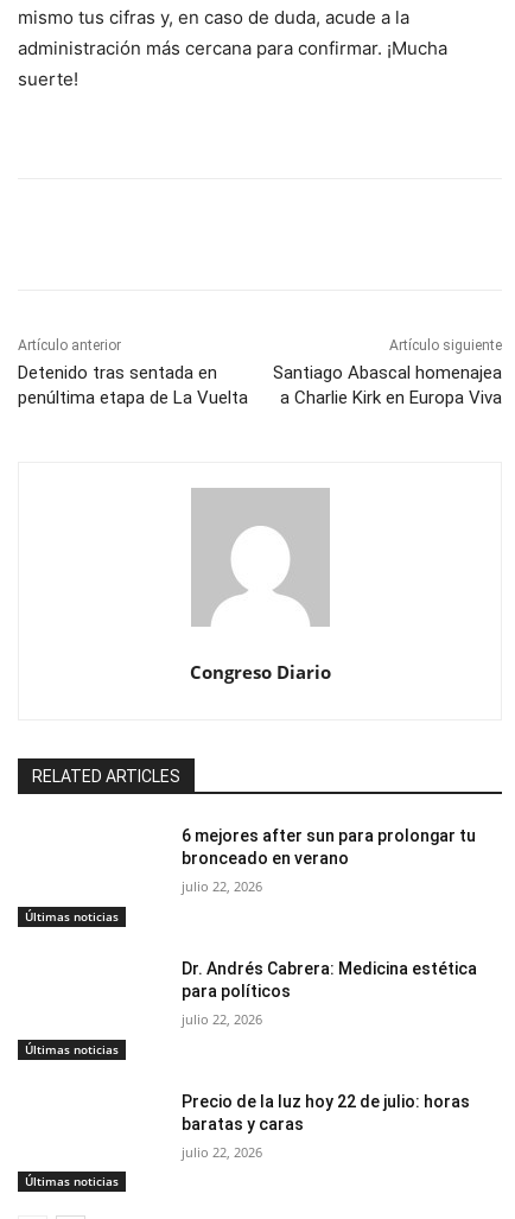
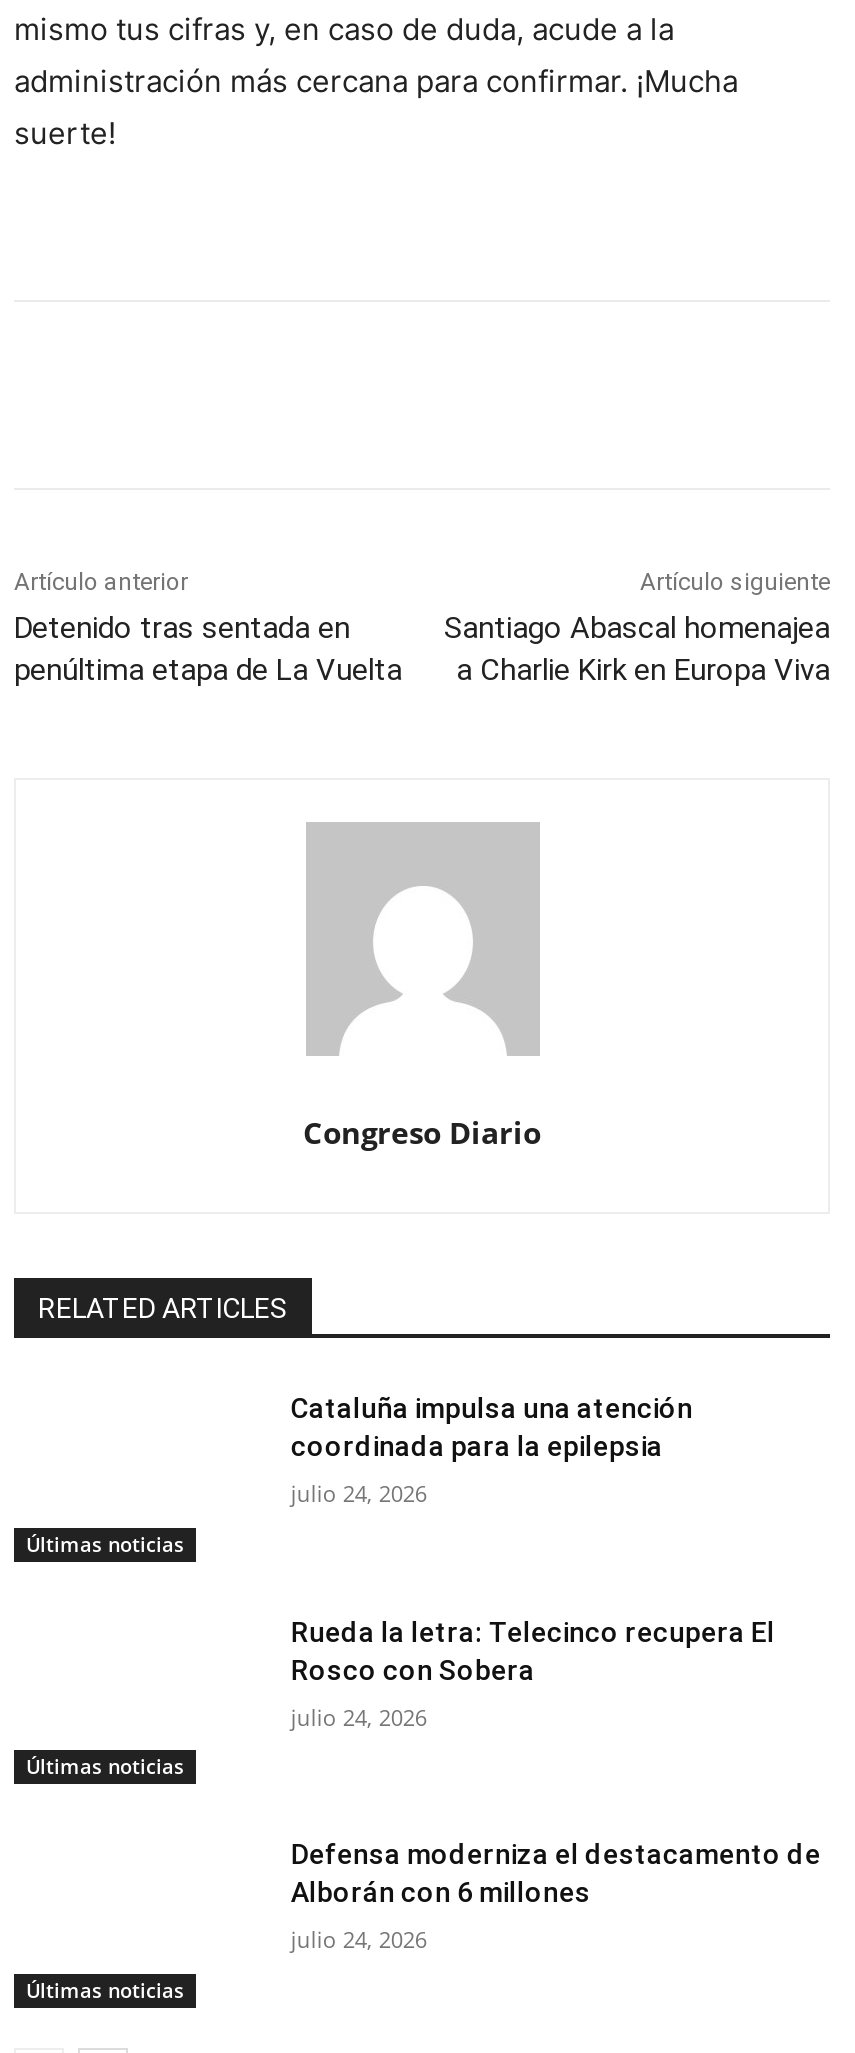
- 6 mejores after sun para prolongar tu
- bronceado en verano
+ Cataluña impulsa una atención
+ coordinada para la epilepsia

- julio 22, 2026
+ julio 24, 2026

- Dr. Andrés Cabrera: Medicina estética
- para políticos
+ Rueda la letra: Telecinco recupera El
+ Rosco con Sobera

- julio 22, 2026
+ julio 24, 2026

- Precio de la luz hoy 22 de julio: horas
- baratas y caras
+ Defensa moderniza el destacamento de
+ Alborán con 6 millones

- julio 22, 2026
+ julio 24, 2026
